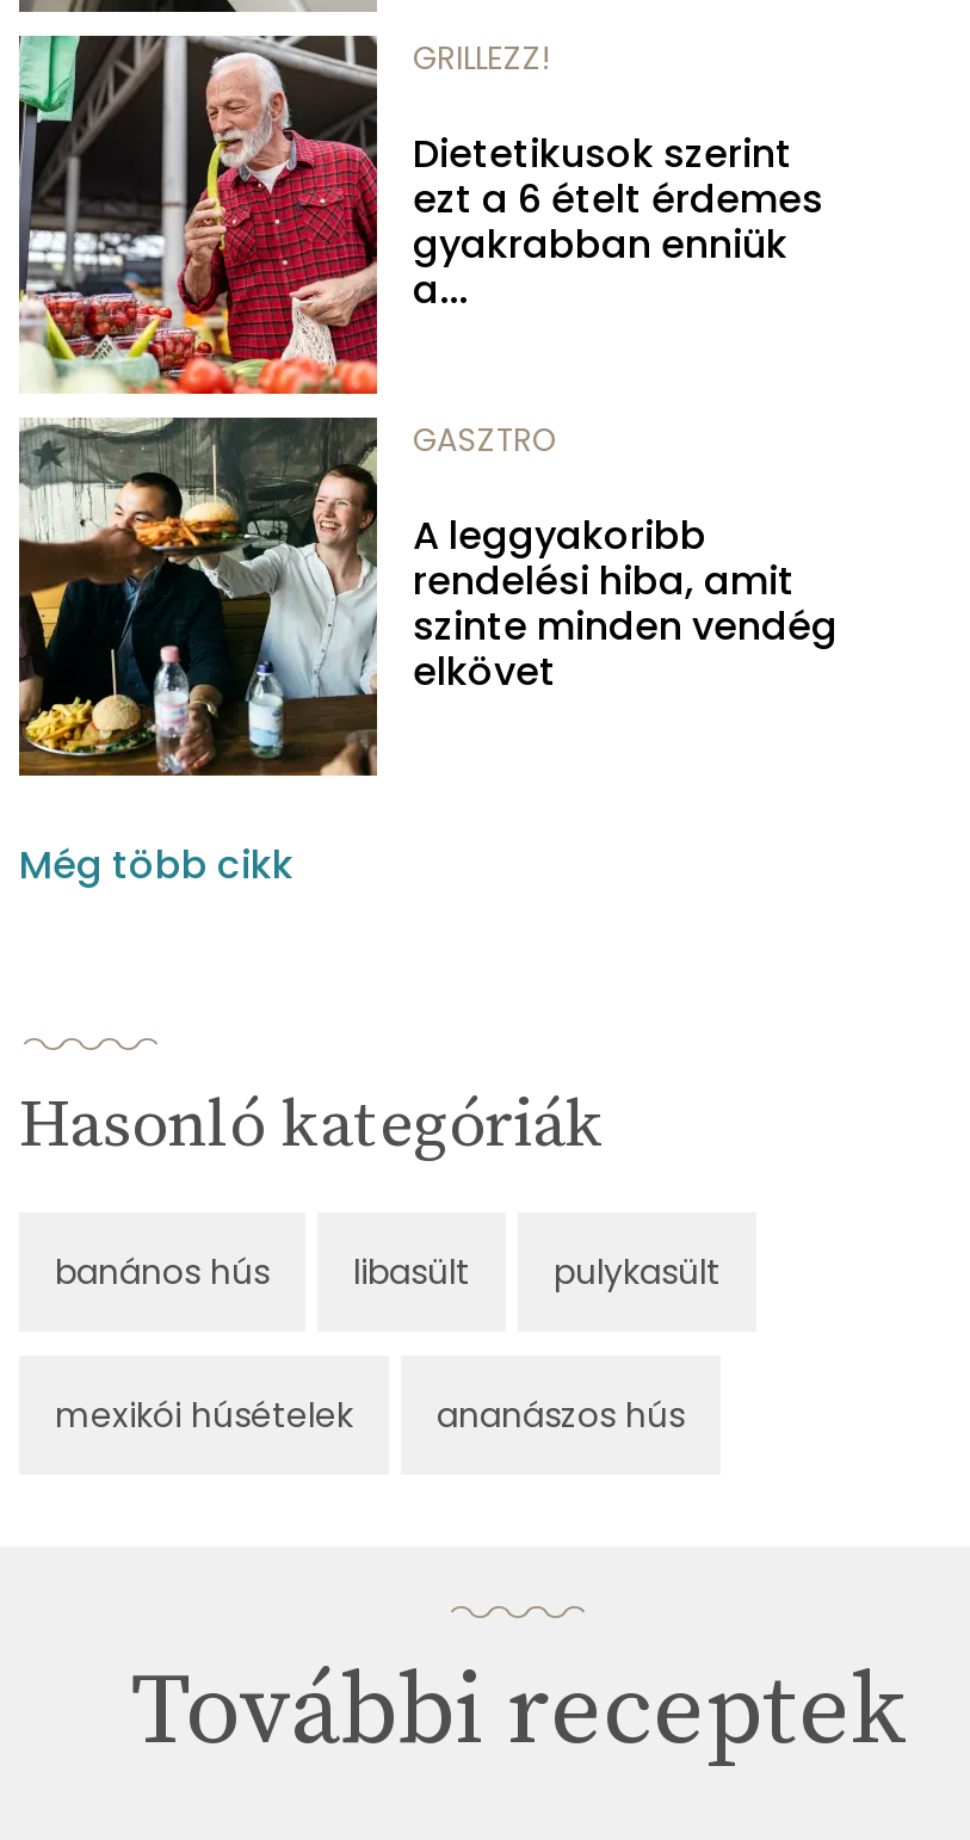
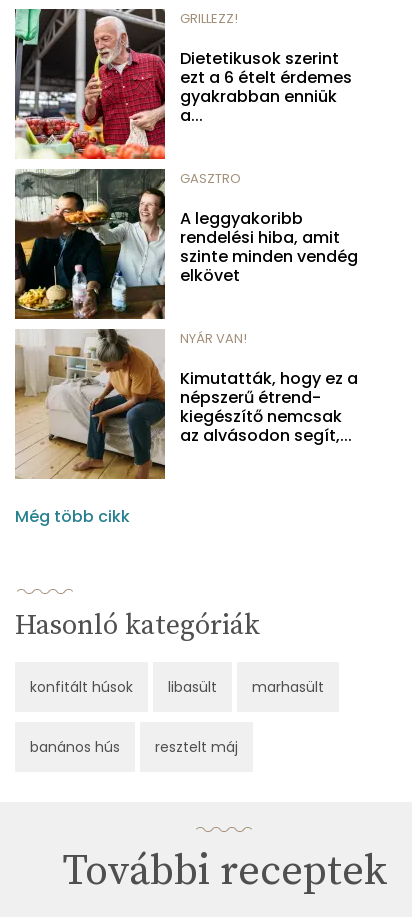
+ [image]
+ NYÁR VAN!
+ Kimutatták, hogy ez a
+ népszerű étrend-
+ kiegészítő nemcsak
+ az alvásodon segít,...

- banános hús
+ konfitált húsok

- pulykasült
+ marhasült

- mexikói húsételek
- ananászos hús
+ banános hús
+ resztelt máj
